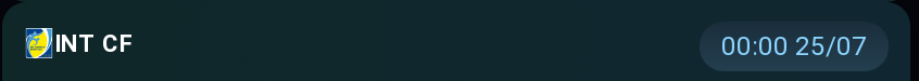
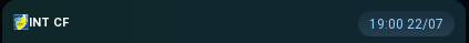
- 00:00 25/07
+ 19:00 22/07
